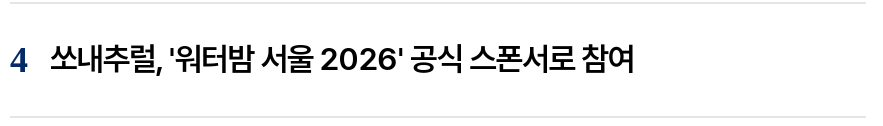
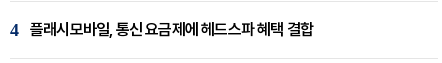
- 쏘내추럴, '워터밤 서울 2026' 공식 스폰서로 참여
+ 플래시모바일, 통신 요금제에 헤드스파 혜택 결합
